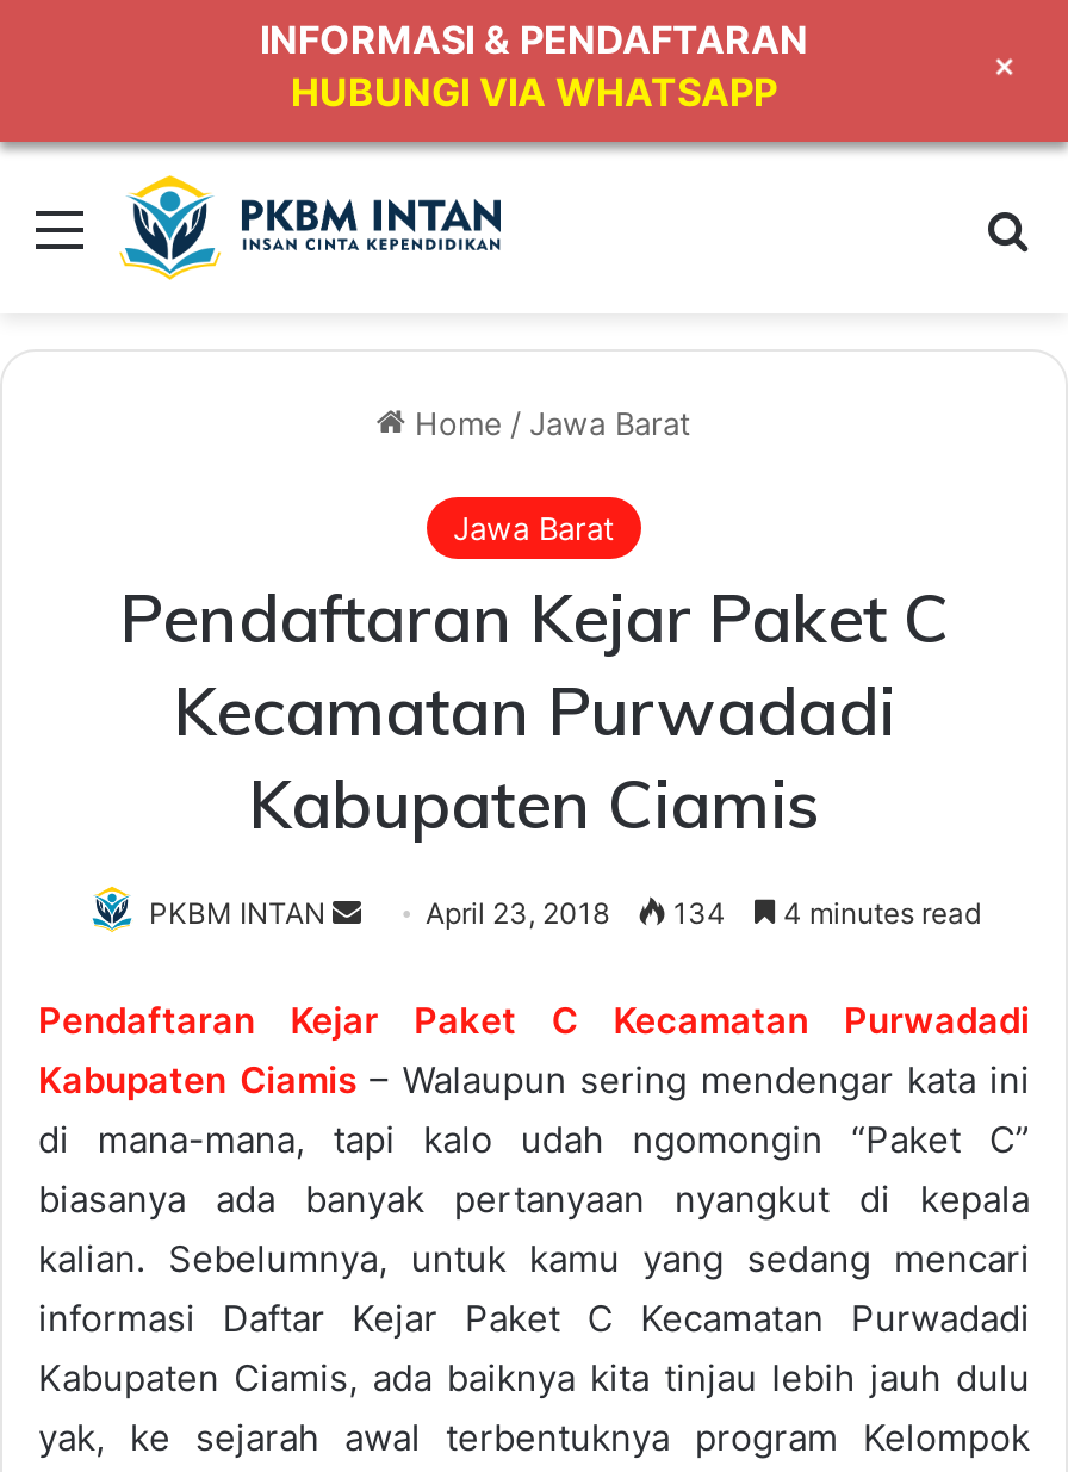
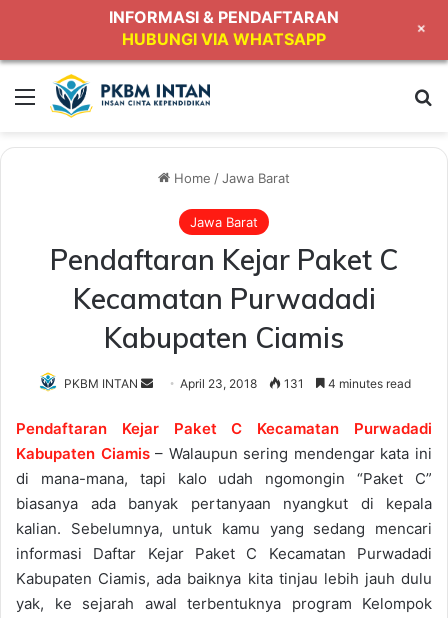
- 134
+ 131
